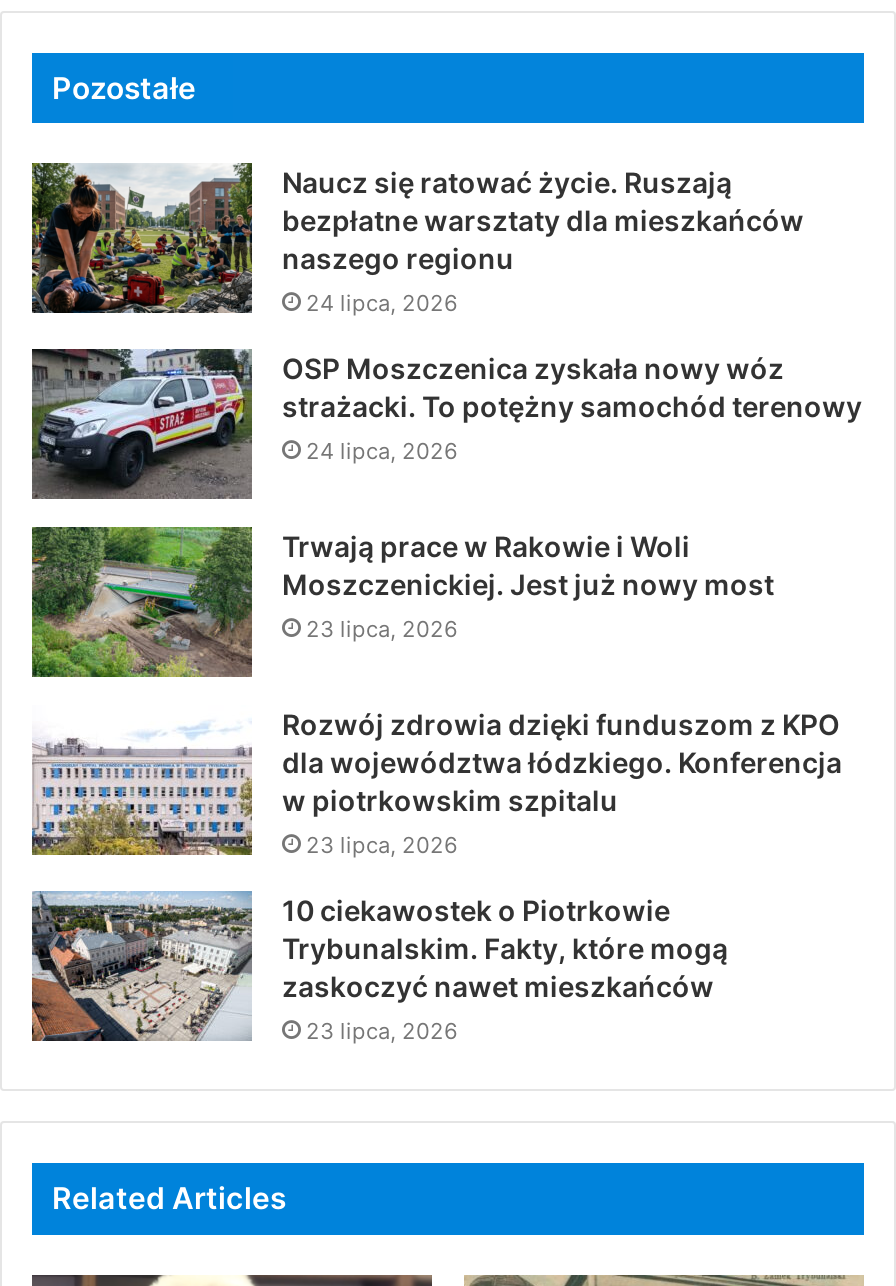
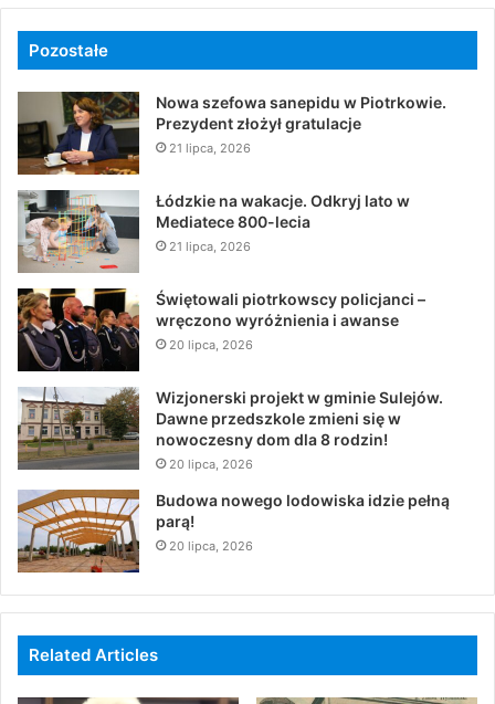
- [image]
- Naucz się ratować życie. Ruszają
- bezpłatne warsztaty dla mieszkańców
- naszego regionu
- 24 lipca, 2026
+ [image]
+ Nowa szefowa sanepidu w Piotrkowie.
+ Prezydent złożył gratulacje
+ 21 lipca, 2026

- [image]
- OSP Moszczenica zyskała nowy wóz
- strażacki. To potężny samochód terenowy
- 24 lipca, 2026
+ [image]
+ Łódzkie na wakacje. Odkryj lato w
+ Mediatece 800-lecia
+ 21 lipca, 2026

- [image]
- Trwają prace w Rakowie i Woli
- Moszczenickiej. Jest już nowy most
- 23 lipca, 2026
+ [image]
+ Świętowali piotrkowscy policjanci –
+ wręczono wyróżnienia i awanse
+ 20 lipca, 2026

- [image]
- Rozwój zdrowia dzięki funduszom z KPO
- dla województwa łódzkiego. Konferencja
- w piotrkowskim szpitalu
- 23 lipca, 2026
+ [image]
+ Wizjonerski projekt w gminie Sulejów.
+ Dawne przedszkole zmieni się w
+ nowoczesny dom dla 8 rodzin!
+ 20 lipca, 2026

- [image]
- 10 ciekawostek o Piotrkowie
- Trybunalskim. Fakty, które mogą
- zaskoczyć nawet mieszkańców
- 23 lipca, 2026
+ [image]
+ Budowa nowego lodowiska idzie pełną
+ parą!
+ 20 lipca, 2026
